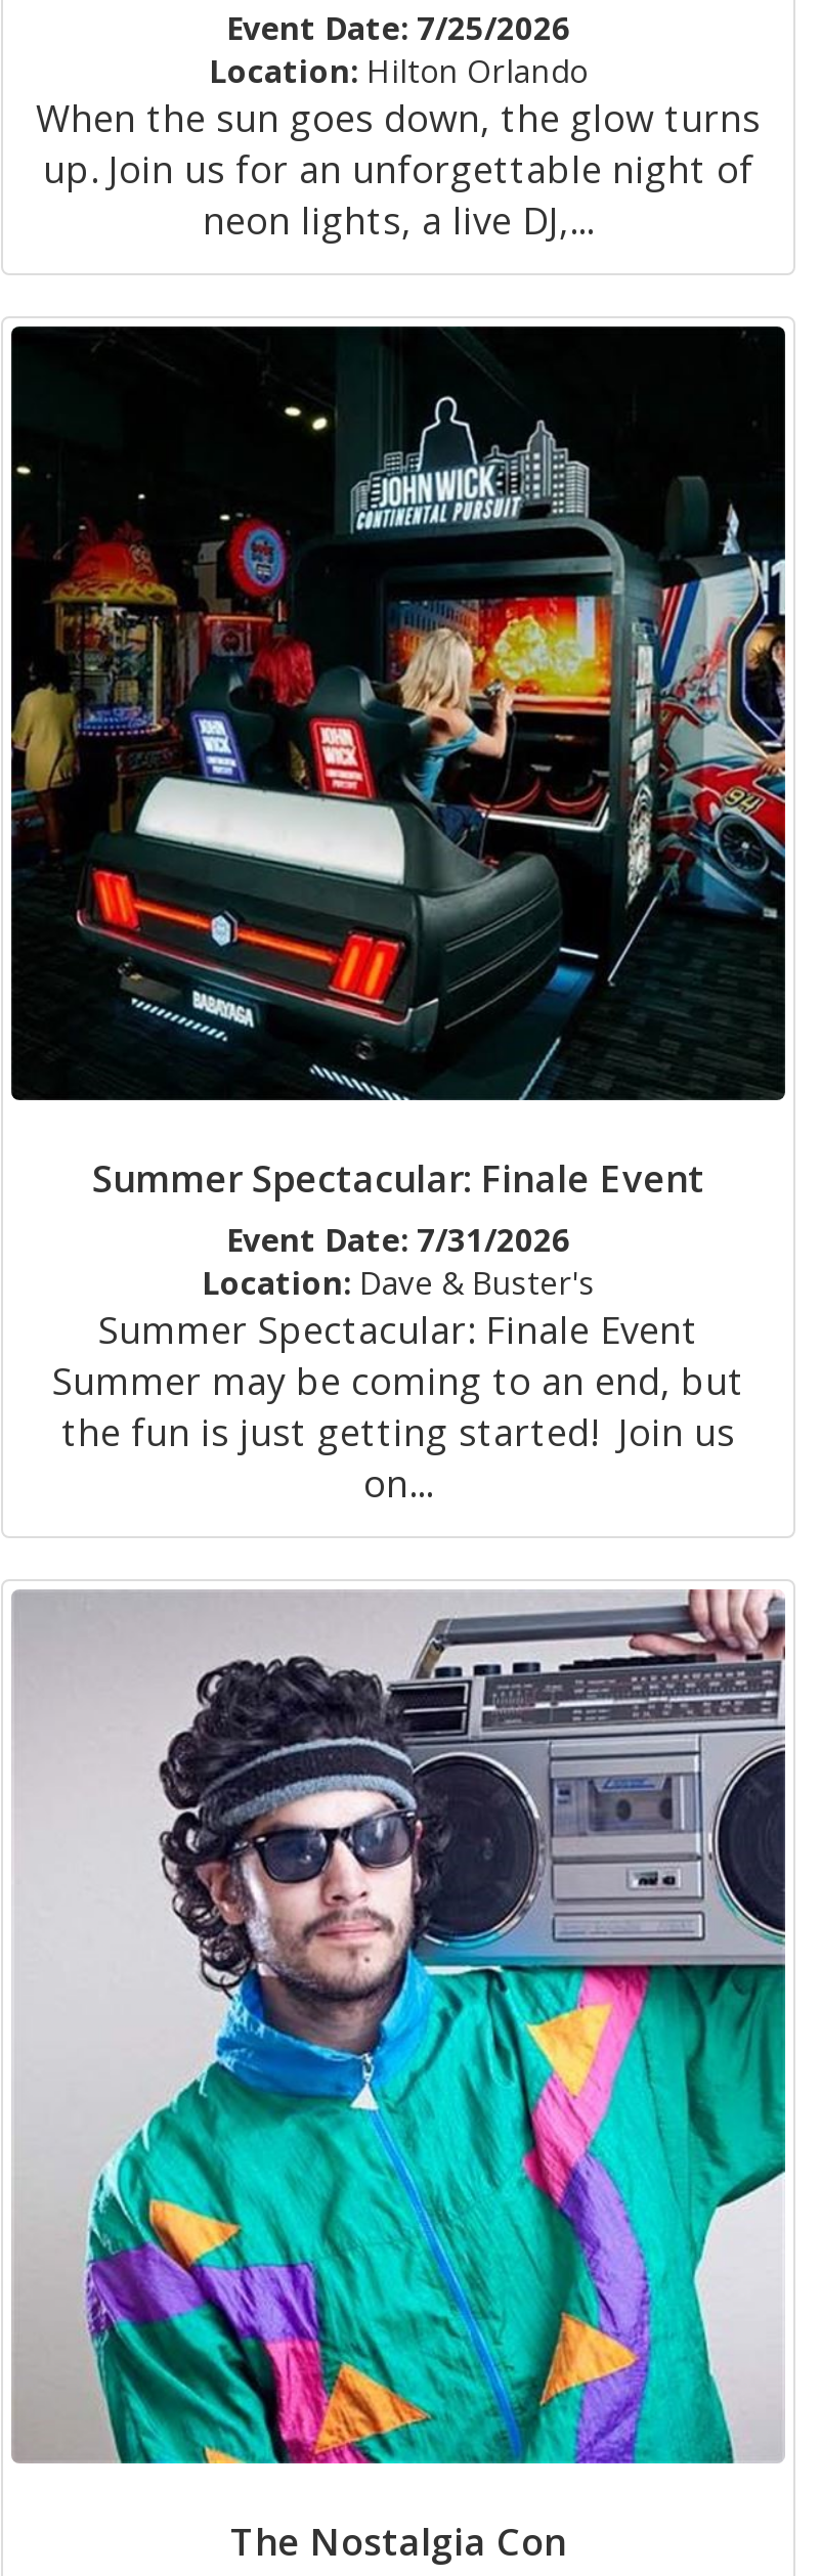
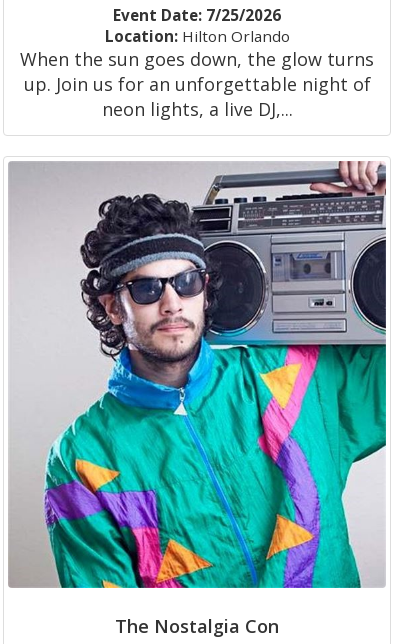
- [image]
- Summer Spectacular: Finale Event
- Event Date: 7/31/2026
- Location: Dave & Buster's
- Summer Spectacular: Finale Event
- Summer may be coming to an end, but
- the fun is just getting started! Join us
- on...
